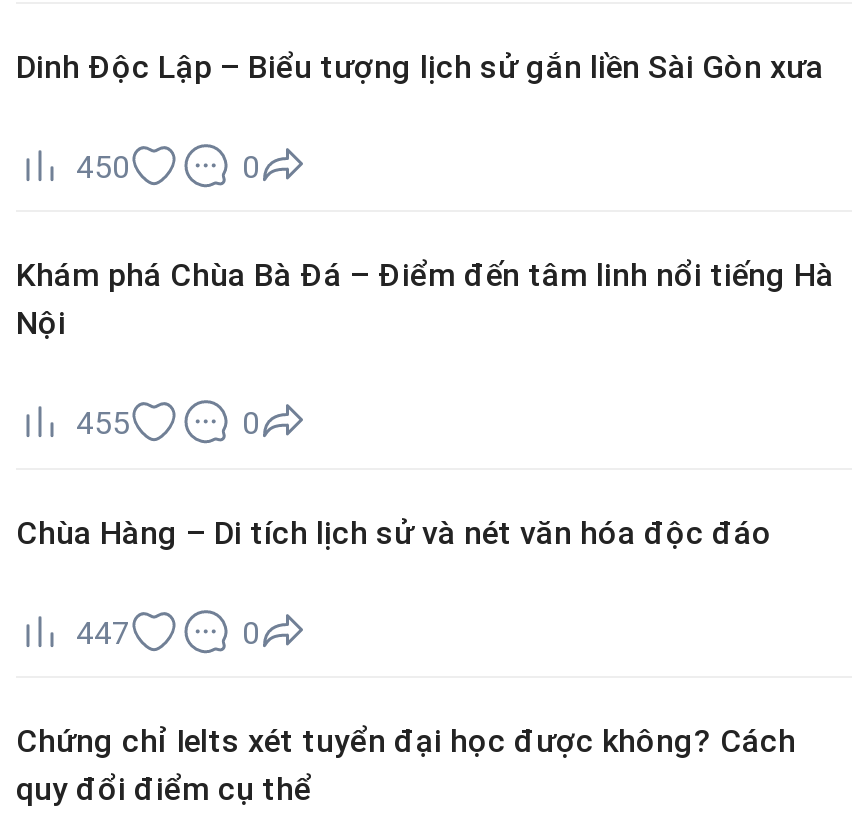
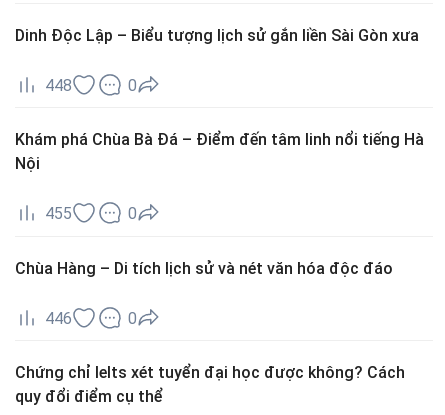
- 450
+ 448

- 447
+ 446
